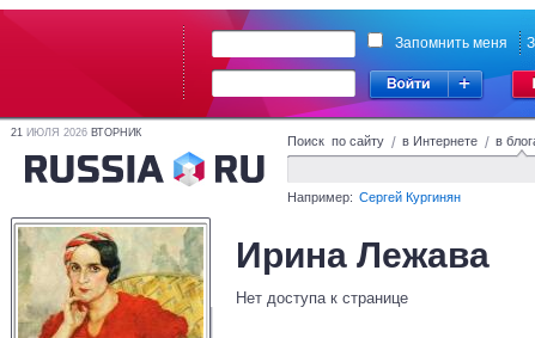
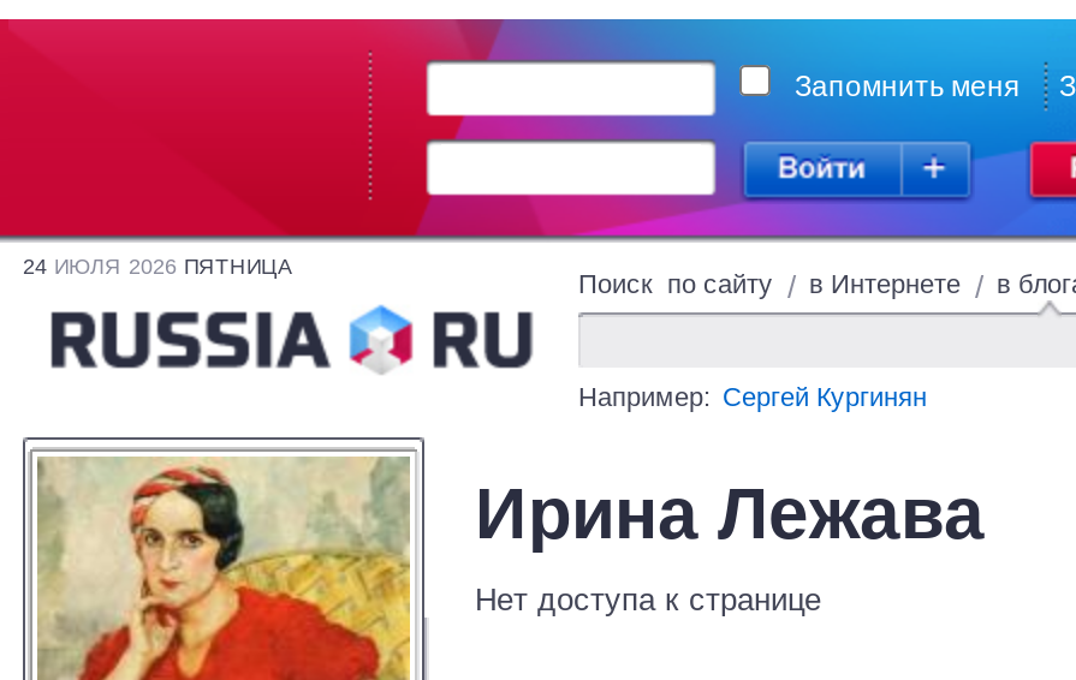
- 21 ИЮЛЯ 2026 ВТОРНИК
+ 24 ИЮЛЯ 2026 ПЯТНИЦА
